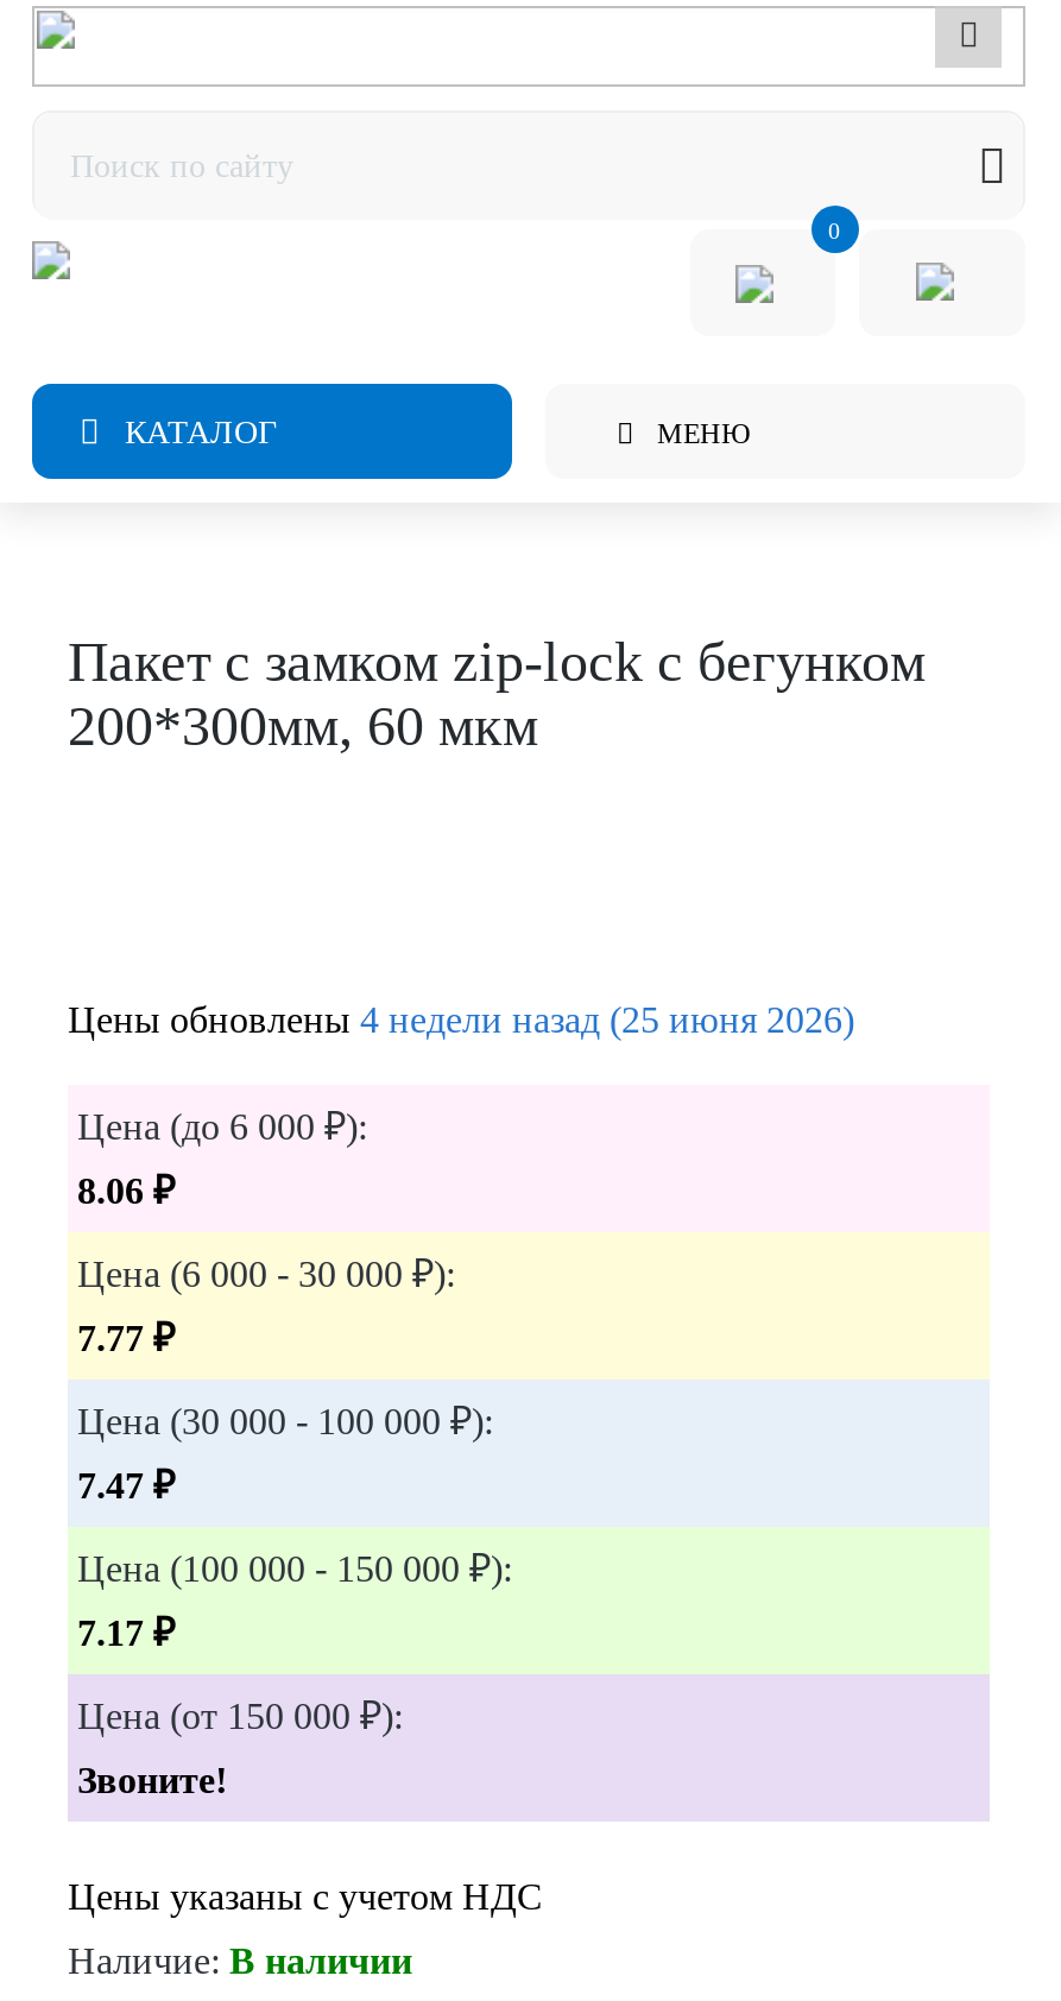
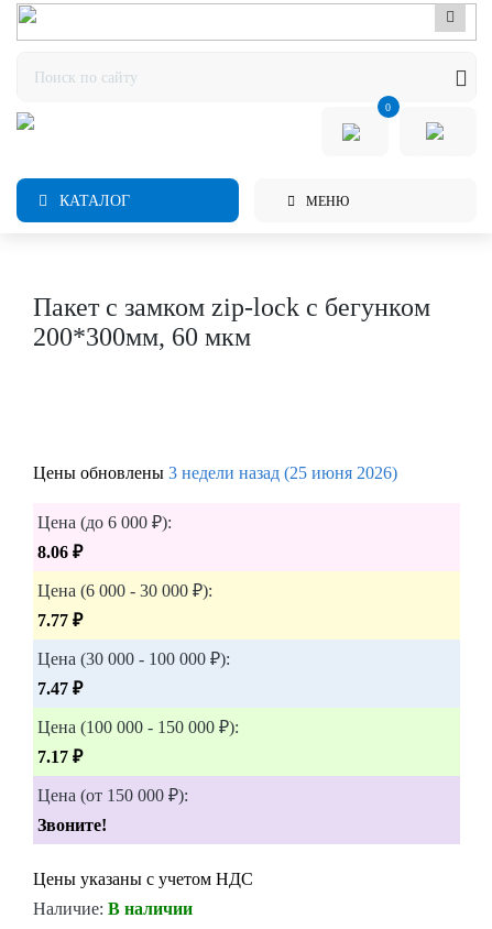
- Цены обновлены 4 недели назад (25 июня 2026)
+ Цены обновлены 3 недели назад (25 июня 2026)
